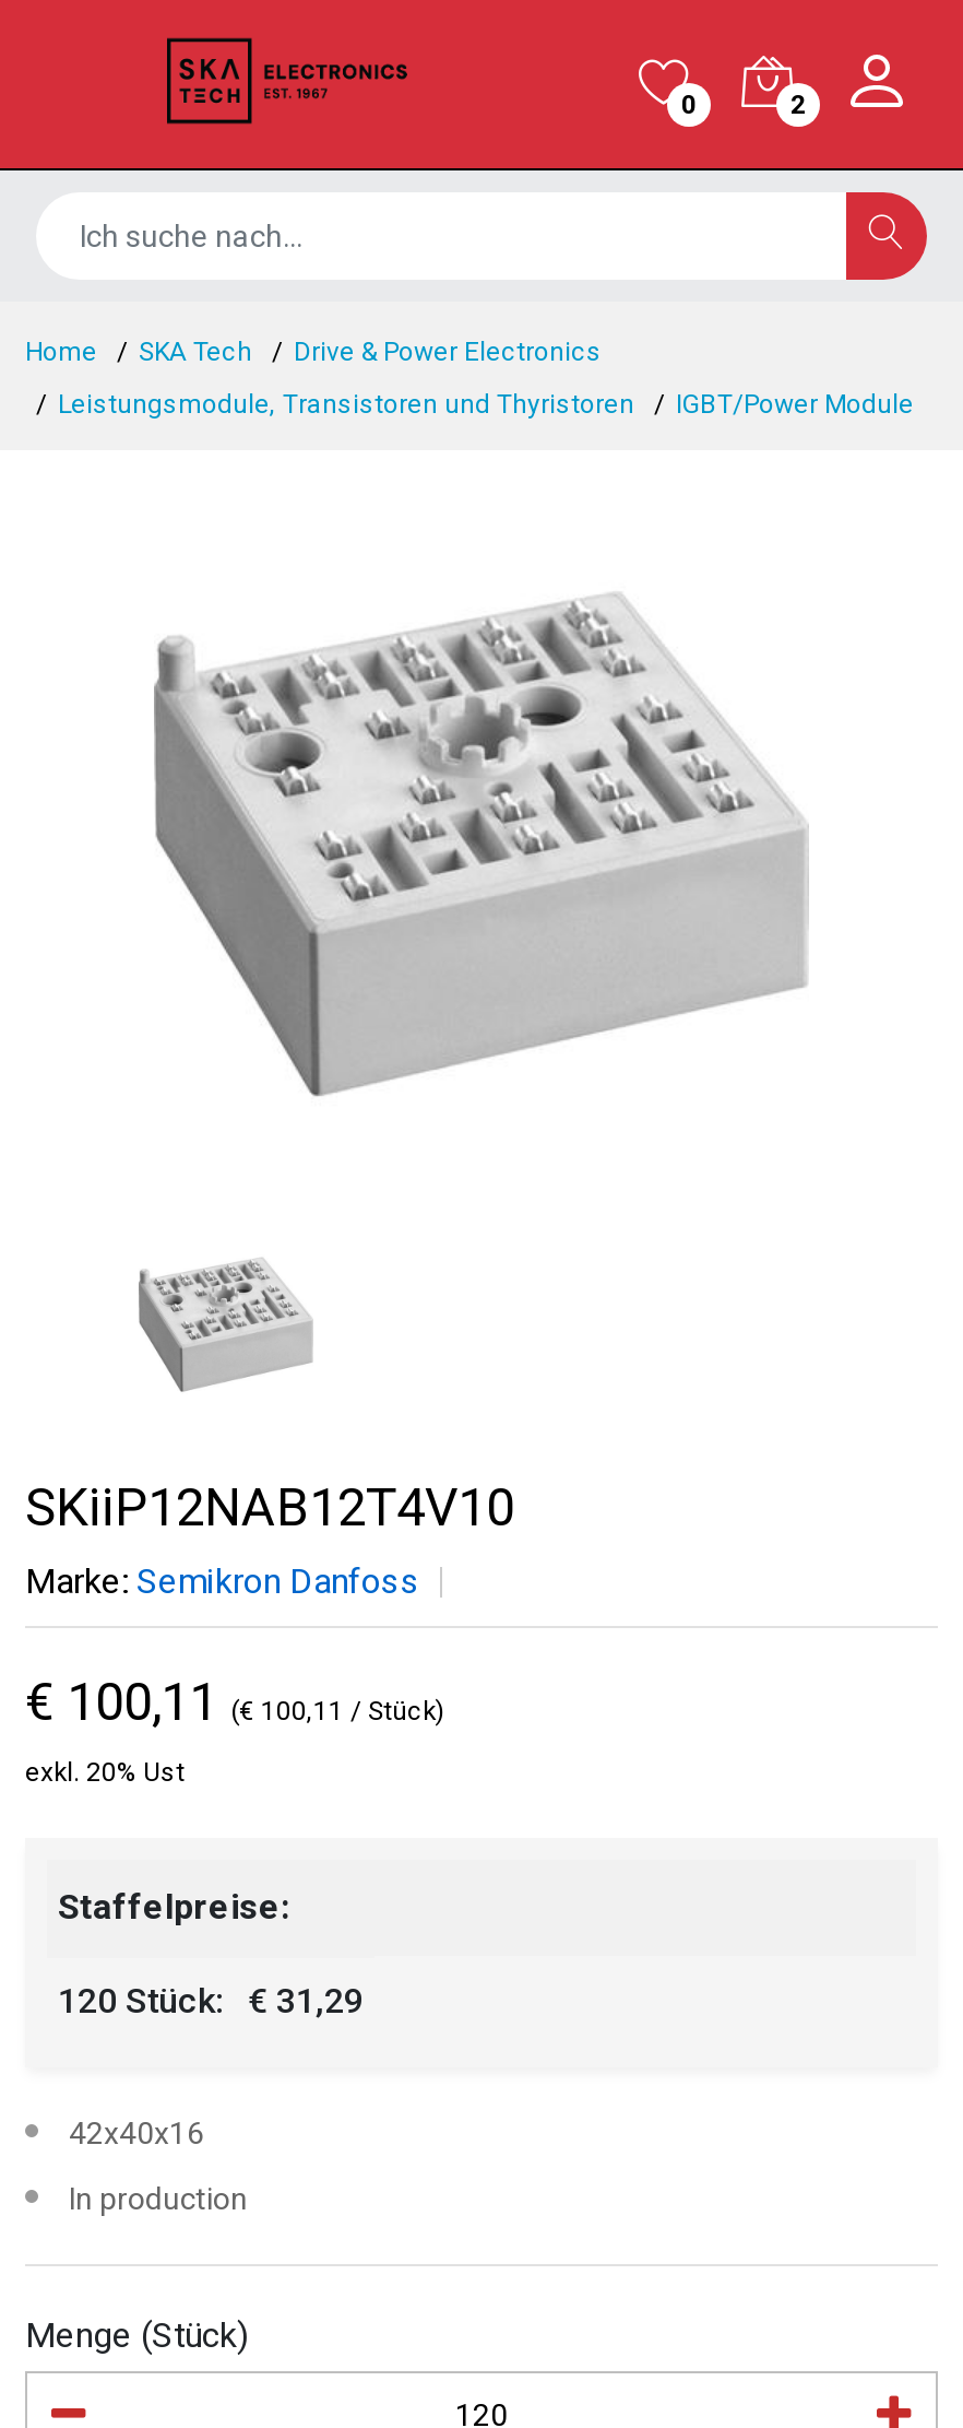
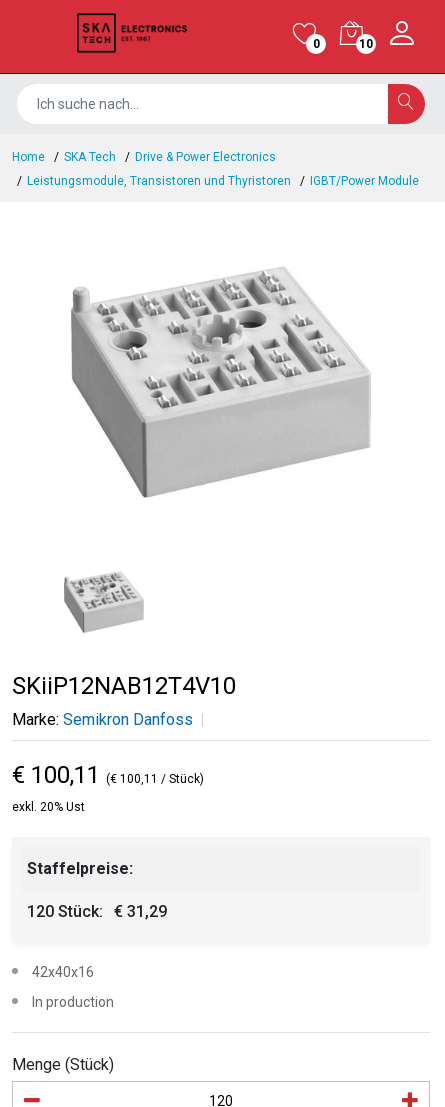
- 2
+ 10
